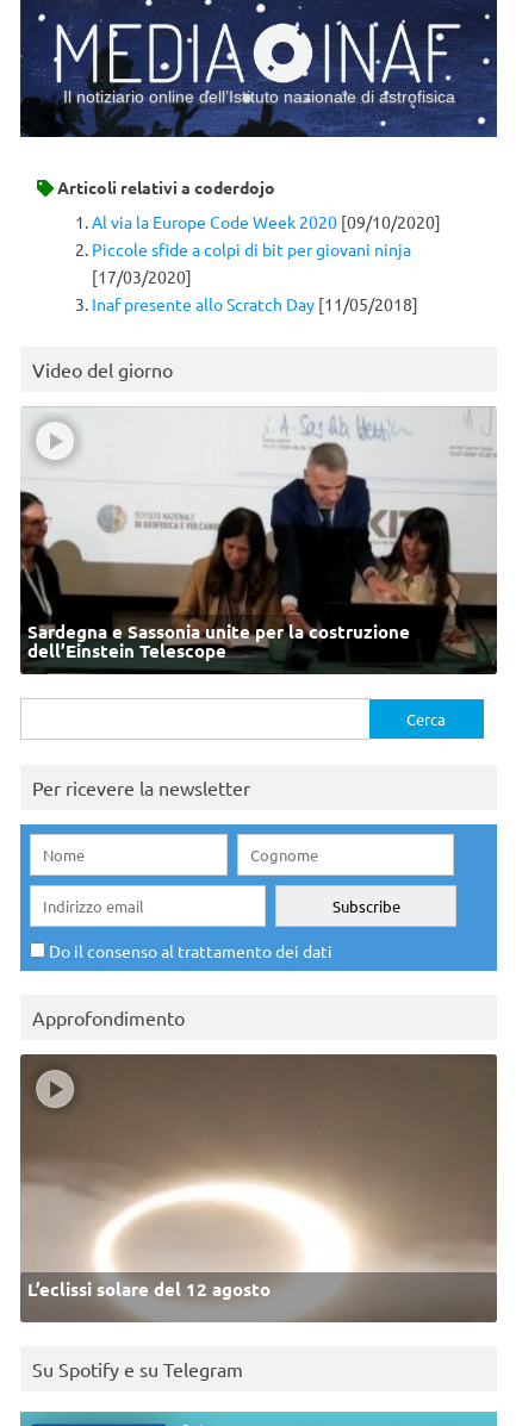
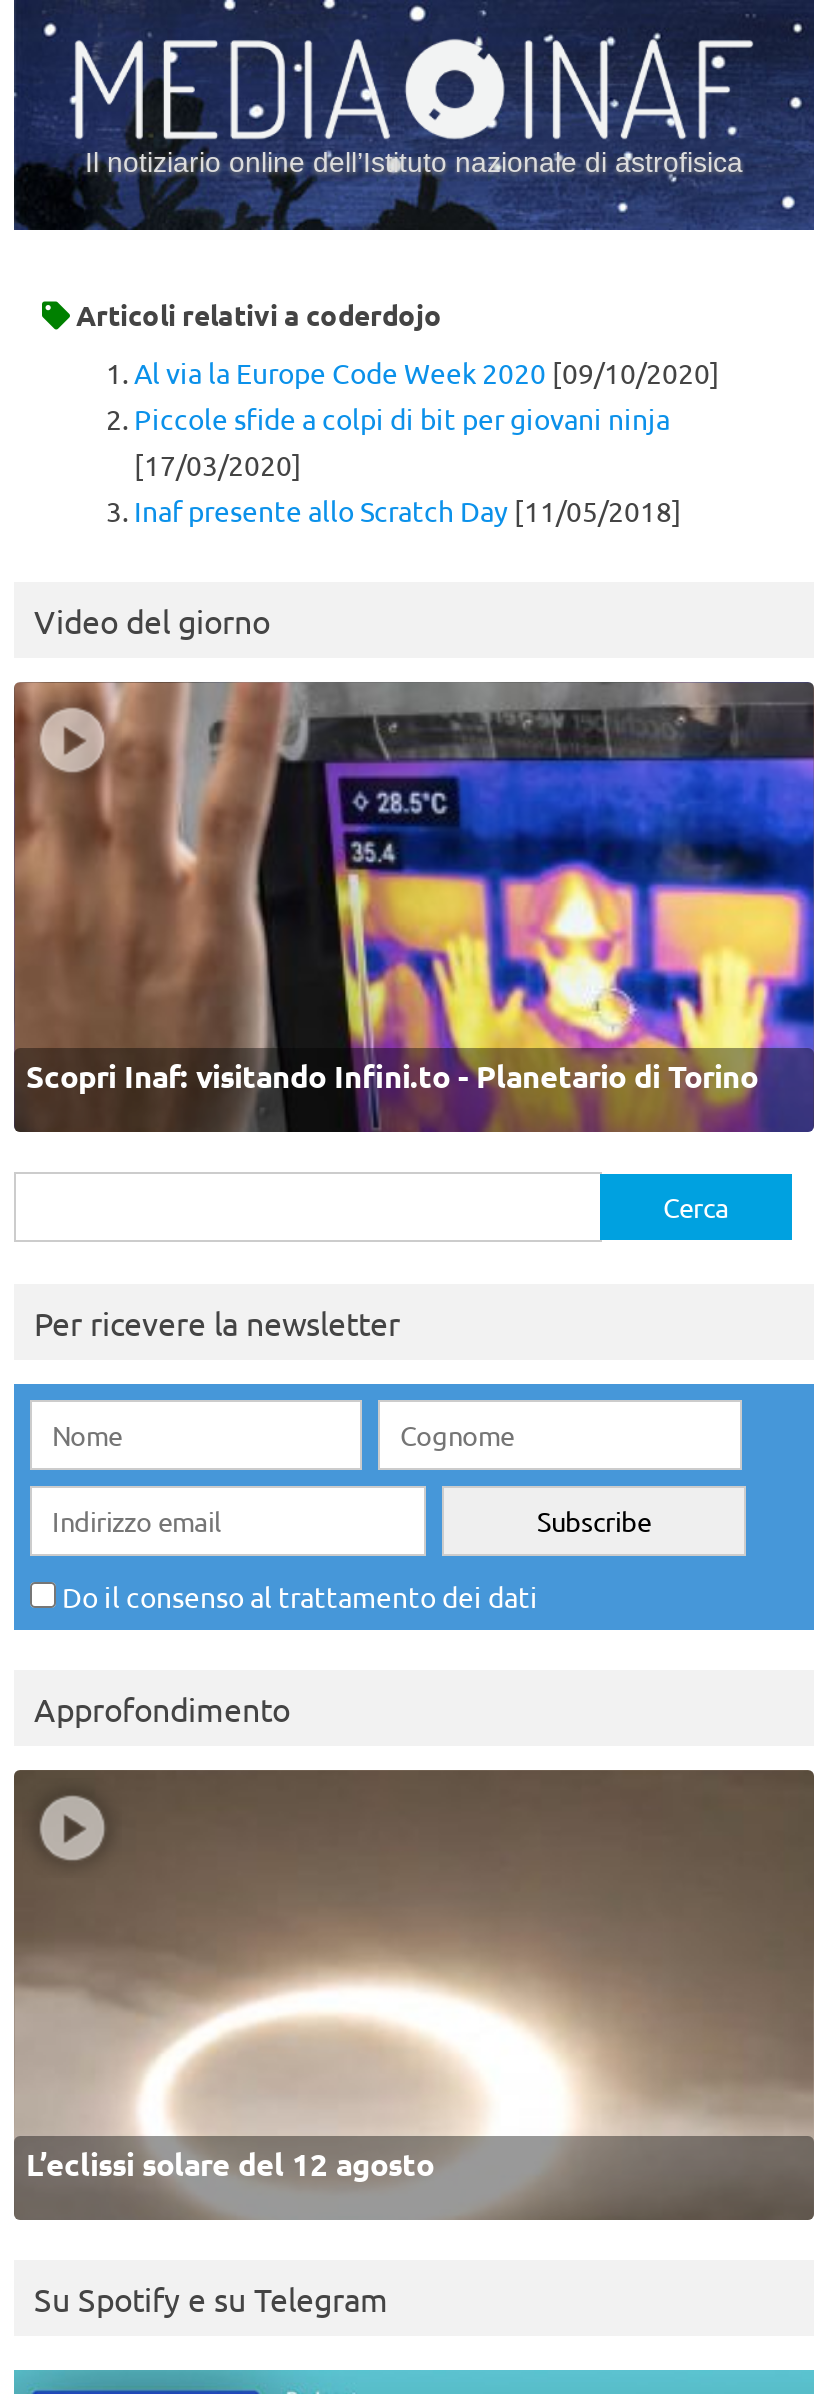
- [image]
- Sardegna e Sassonia unite per la costruzione
- dell’Einstein Telescope
+ [image]
+ Scopri Inaf: visitando Infini.to - Planetario di Torino
